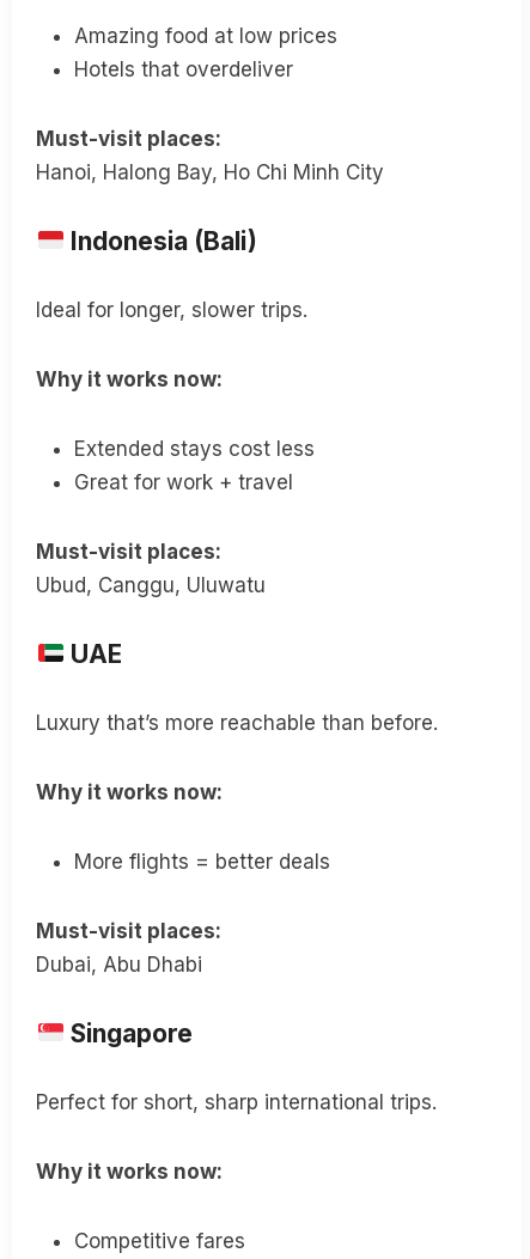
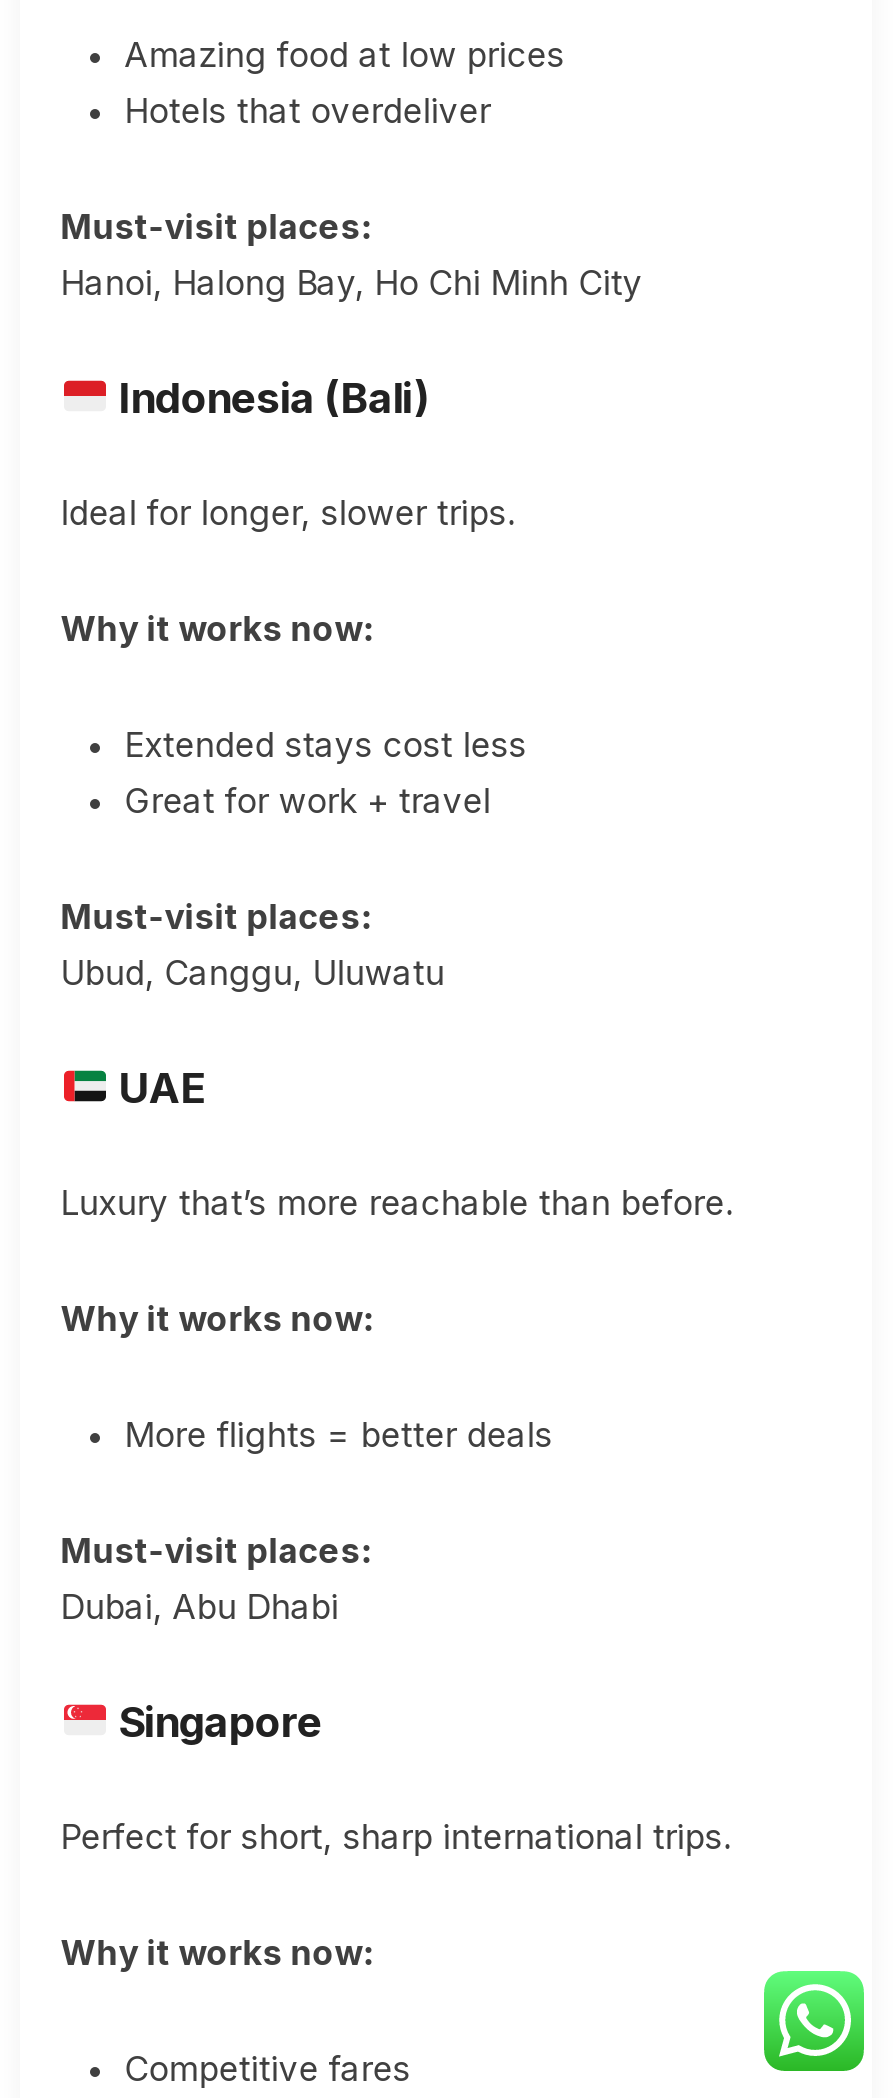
+ [image]
